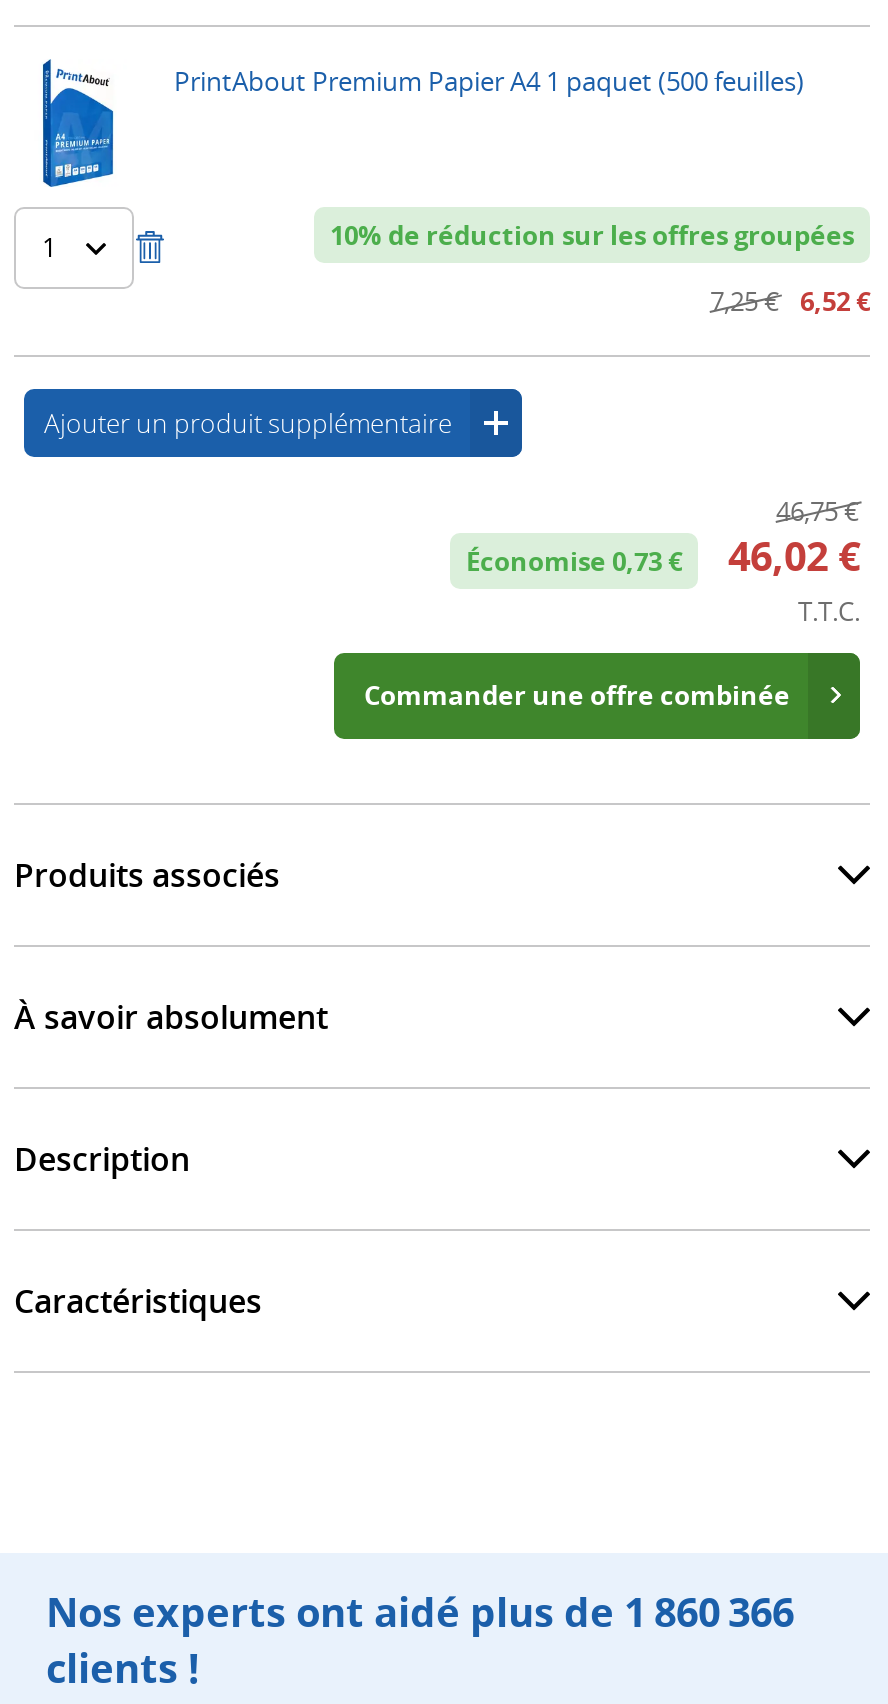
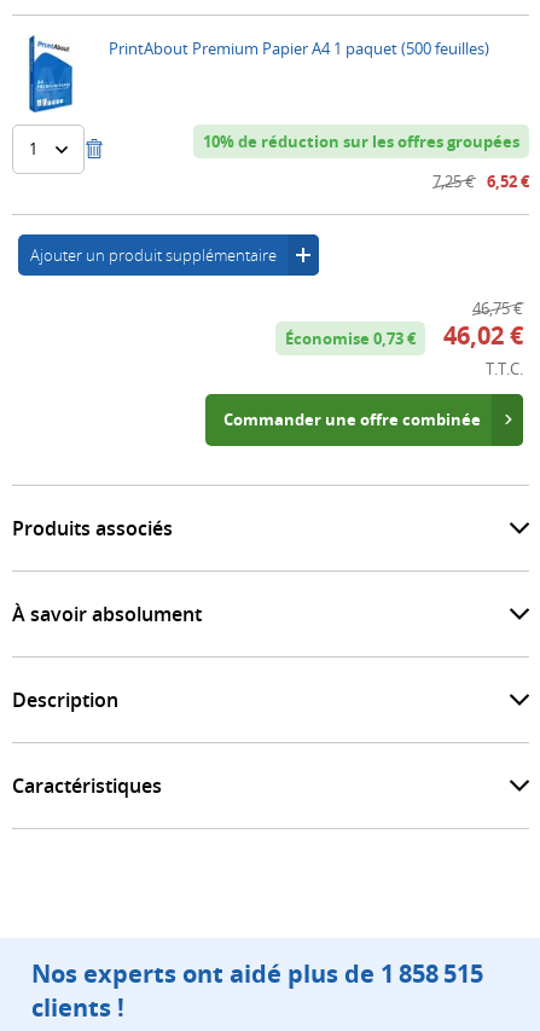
- Nos experts ont aidé plus de 1 860 366
+ Nos experts ont aidé plus de 1 858 515
